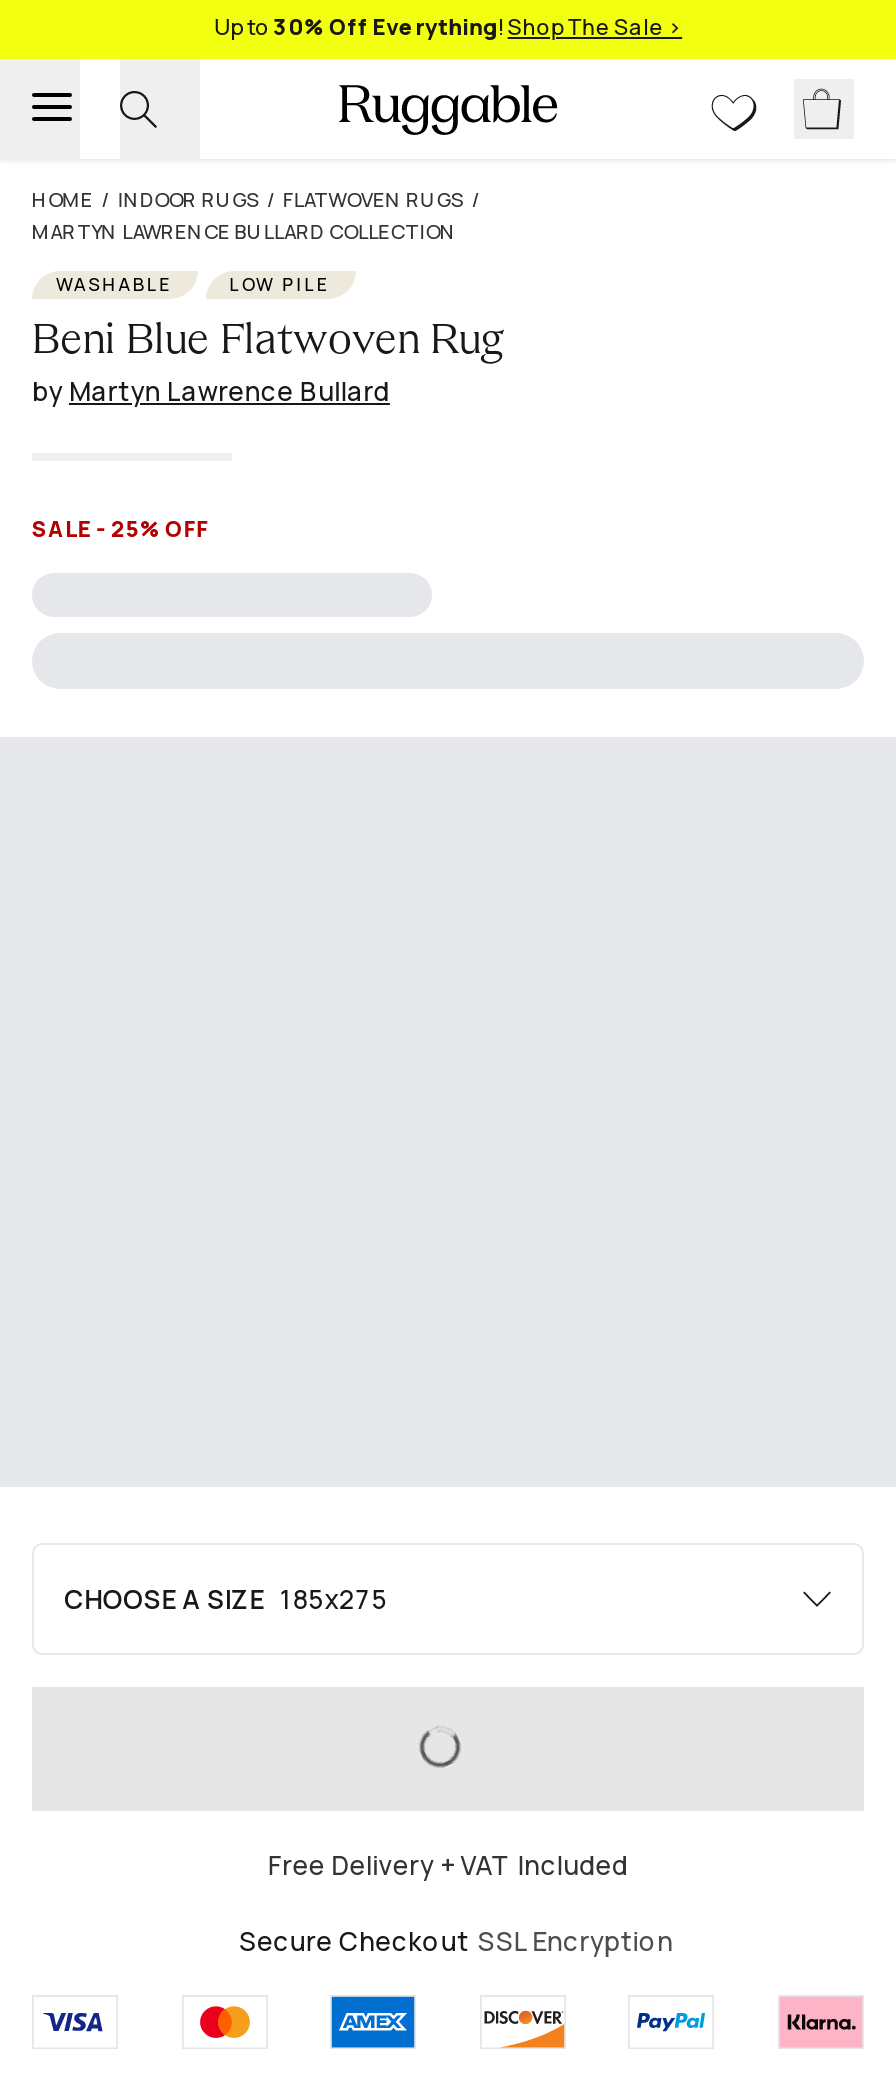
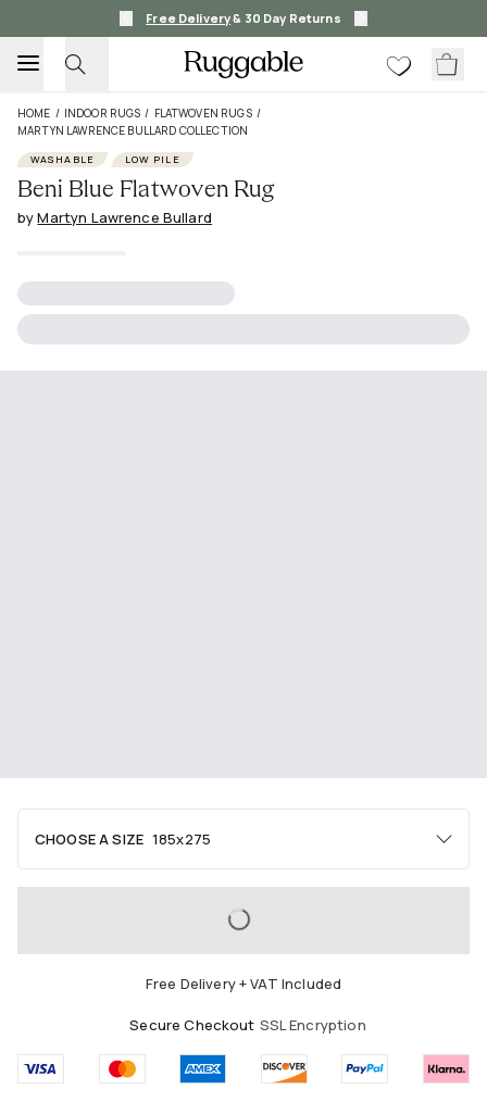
- Up to 30% Off Everything! Shop The Sale >
+ Free Delivery& 30 Day Returns

- SALE - 25% OFF
